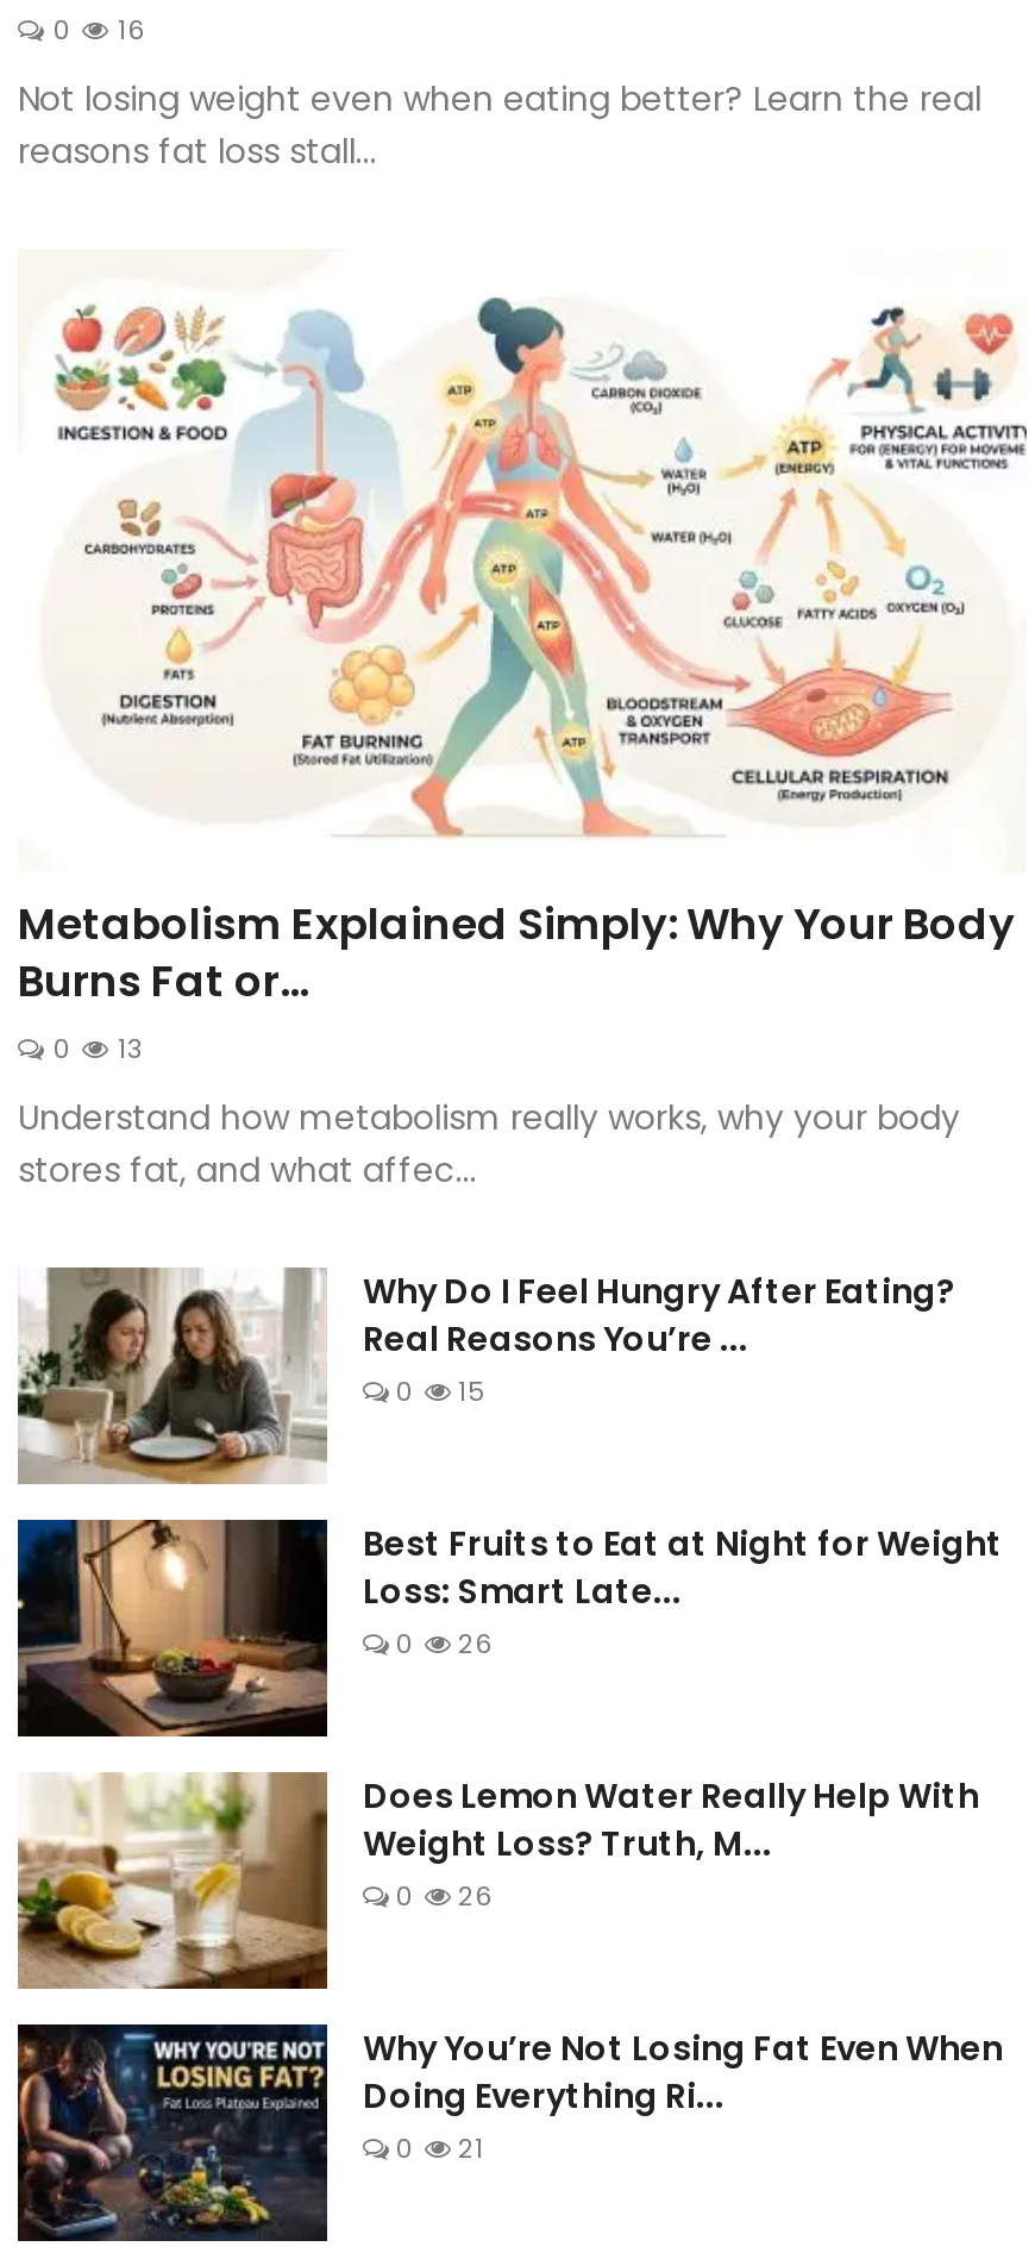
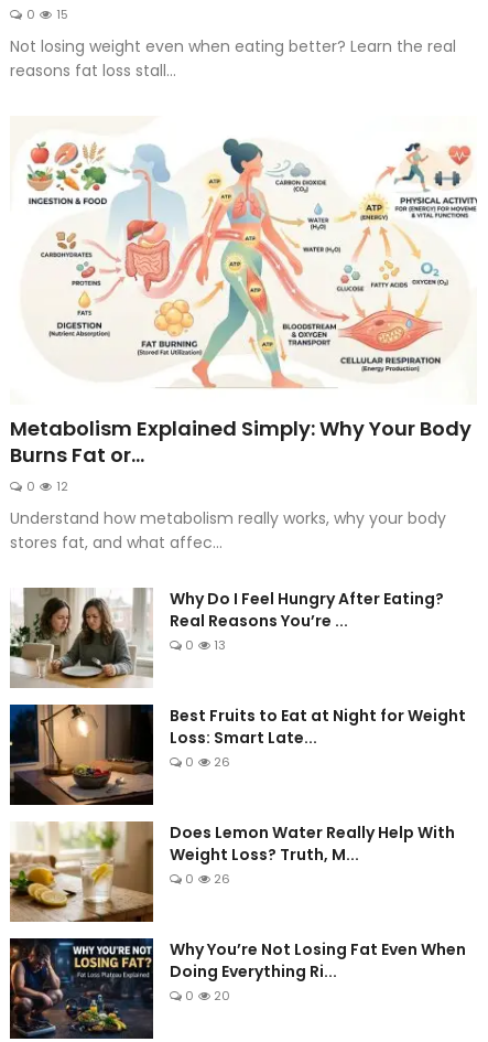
- 0 16
+ 0 15

- 0 13
+ 0 12

- 0 15
+ 0 13

- 0 21
+ 0 20
